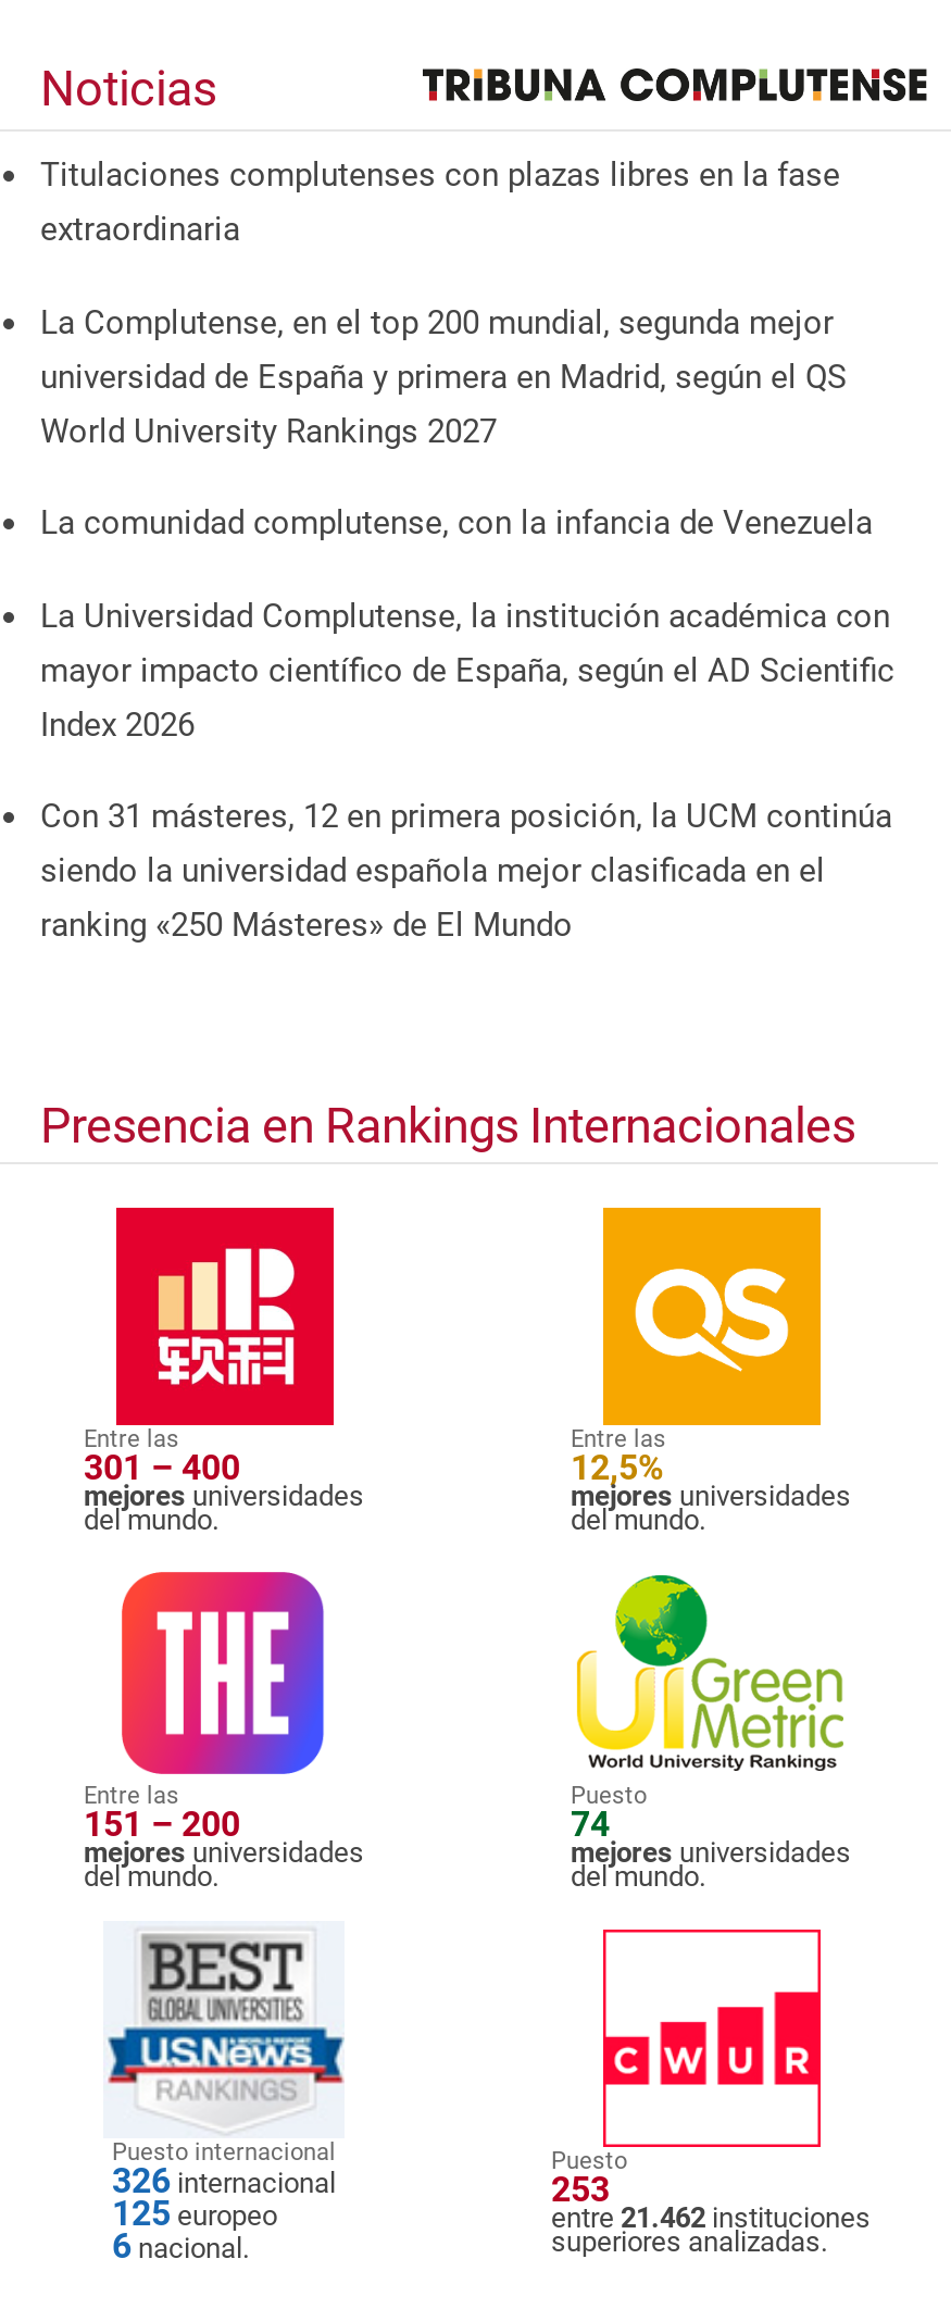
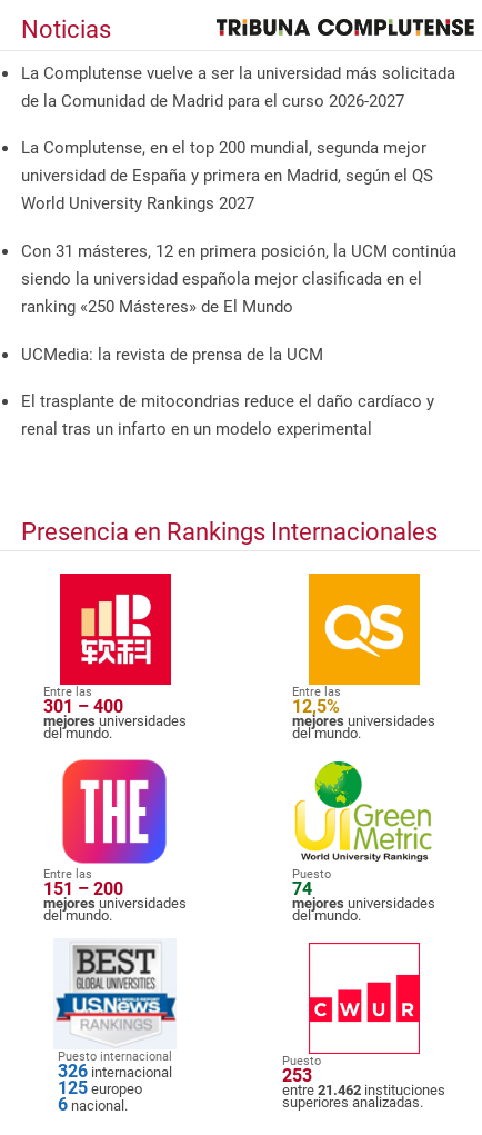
- Titulaciones complutenses con plazas libres en la fase
- extraordinaria
+ La Complutense vuelve a ser la universidad más solicitada
+ de la Comunidad de Madrid para el curso 2026-2027

- La comunidad complutense, con la infancia de Venezuela
- La Universidad Complutense, la institución académica con
- mayor impacto científico de España, según el AD Scientific
- Index 2026

moved up: Con 31 másteres, 12 en primera posición, la UCM continúa | siendo la universidad española mejor clasificada en el | ranking «250 Másteres» de El Mundo

+ UCMedia: la revista de prensa de la UCM
+ El trasplante de mitocondrias reduce el daño cardíaco y
+ renal tras un infarto en un modelo experimental
